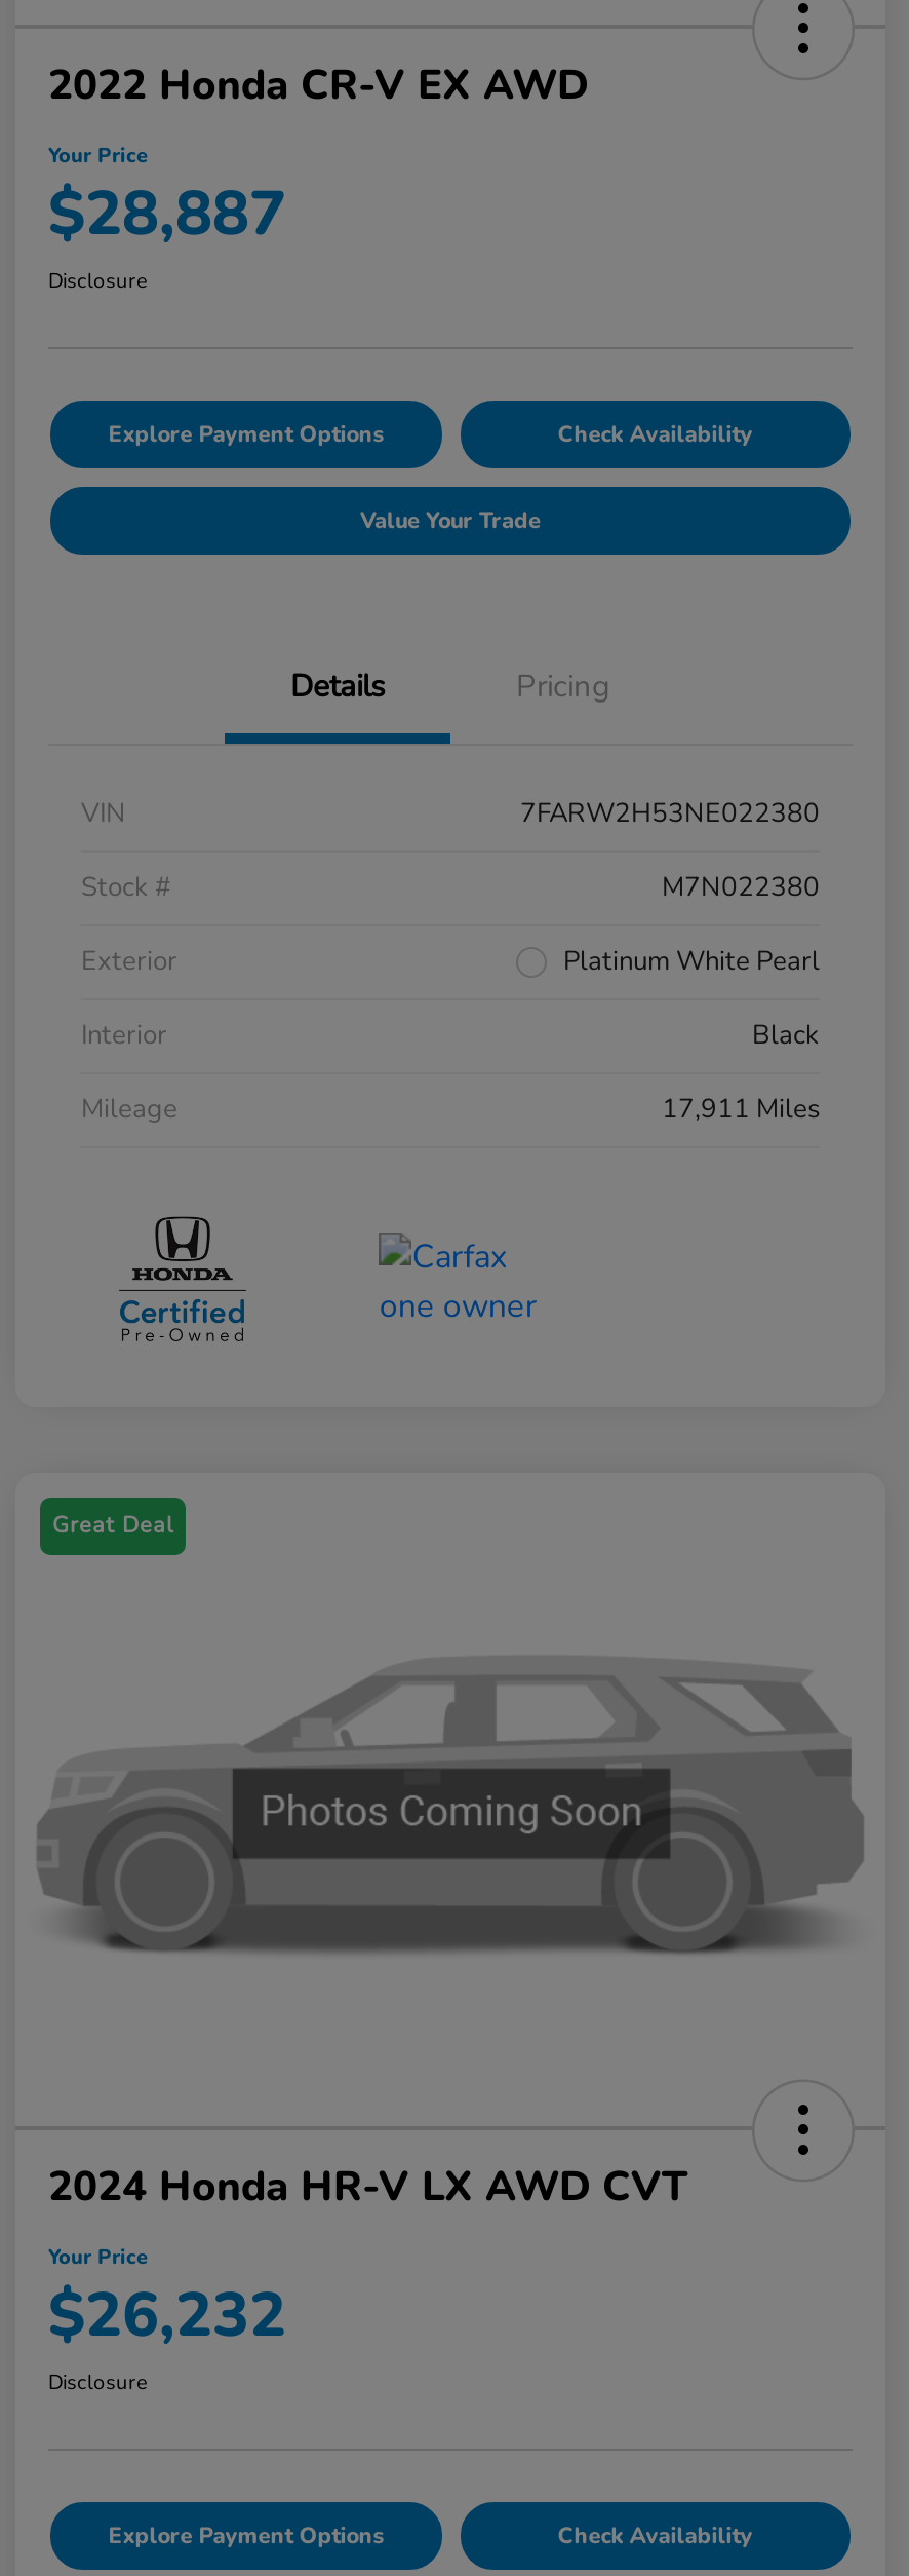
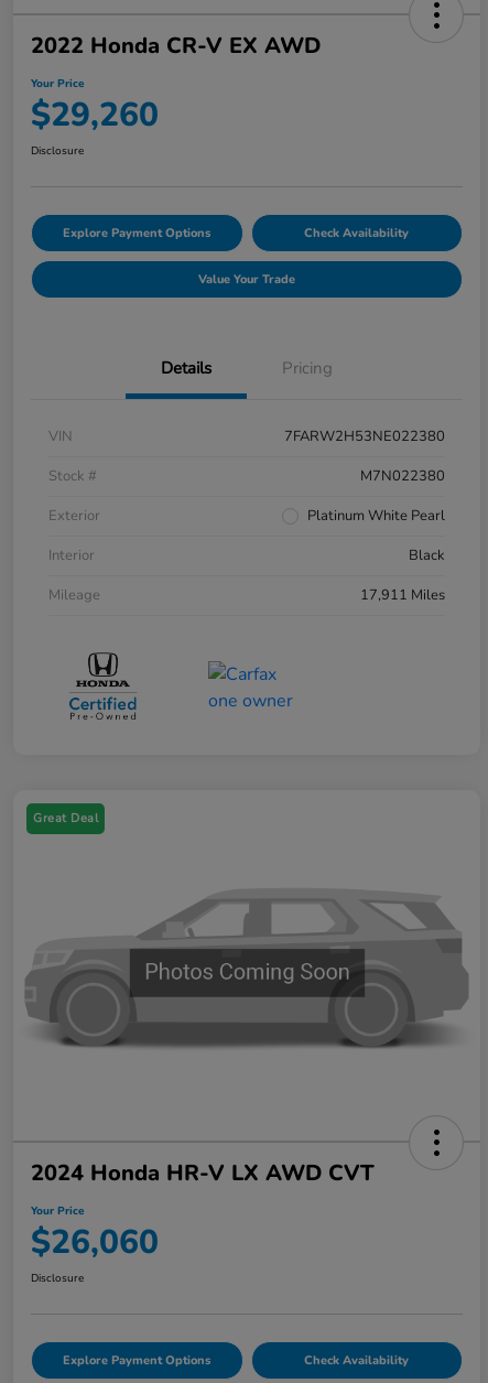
- $28,887
+ $29,260

- $26,232
+ $26,060
